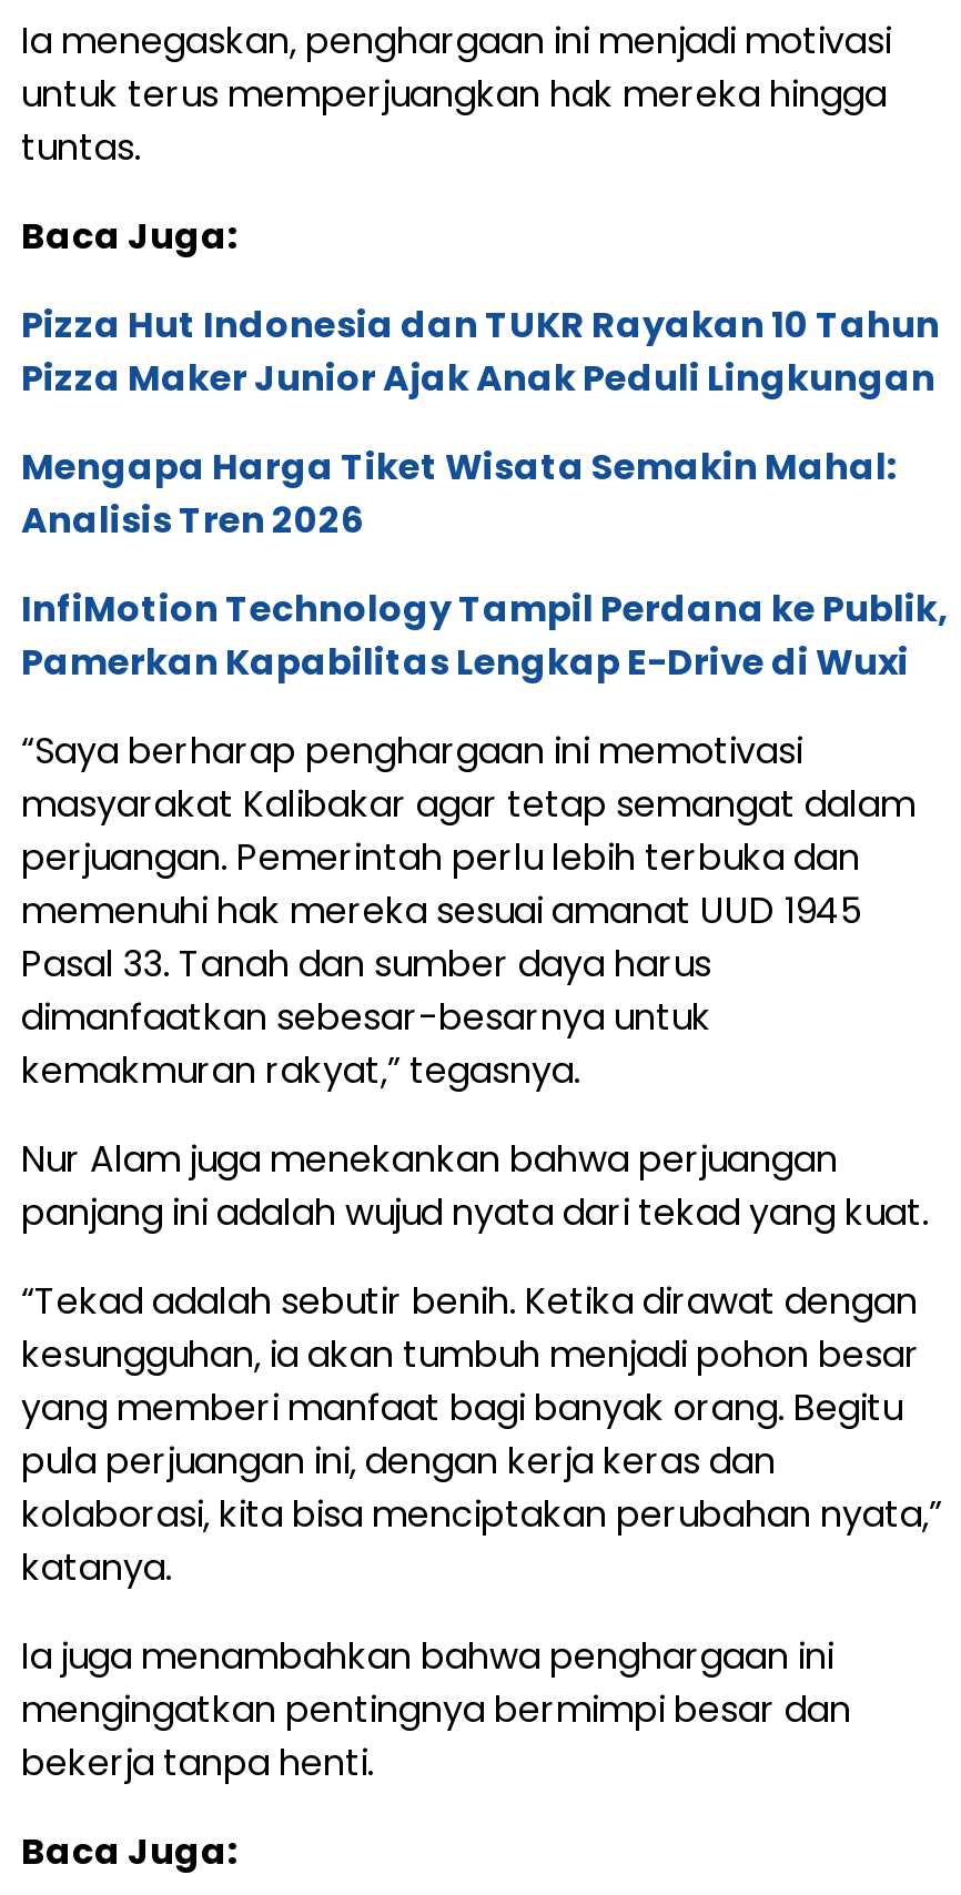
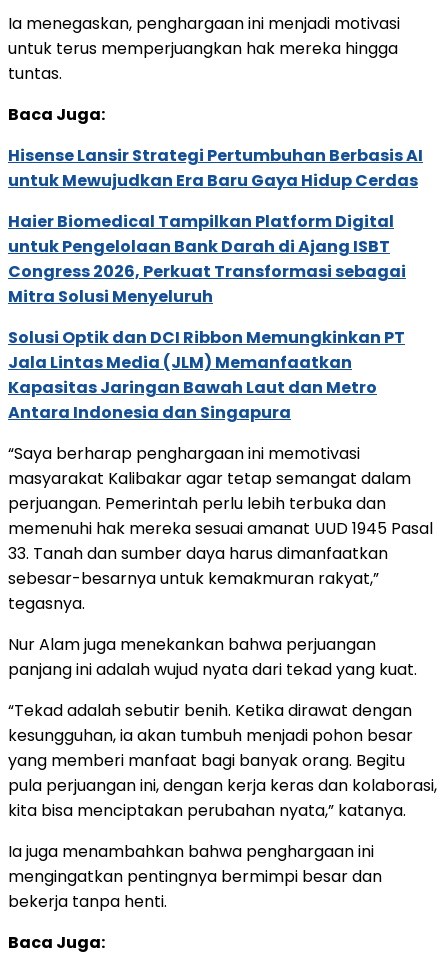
- Pizza Hut Indonesia dan TUKR Rayakan 10 Tahun
- Pizza Maker Junior Ajak Anak Peduli Lingkungan
+ Hisense Lansir Strategi Pertumbuhan Berbasis AI
+ untuk Mewujudkan Era Baru Gaya Hidup Cerdas

- Mengapa Harga Tiket Wisata Semakin Mahal:
- Analisis Tren 2026
+ Haier Biomedical Tampilkan Platform Digital
+ untuk Pengelolaan Bank Darah di Ajang ISBT
+ Congress 2026, Perkuat Transformasi sebagai
+ Mitra Solusi Menyeluruh

- InfiMotion Technology Tampil Perdana ke Publik,
- Pamerkan Kapabilitas Lengkap E-Drive di Wuxi
+ Solusi Optik dan DCI Ribbon Memungkinkan PT
+ Jala Lintas Media (JLM) Memanfaatkan
+ Kapasitas Jaringan Bawah Laut dan Metro
+ Antara Indonesia dan Singapura

moved down: “Tekad adalah sebutir benih. Ketika dirawat dengan | kesungguhan, ia akan tumbuh menjadi pohon besar | yang memberi manfaat bagi banyak orang. Begitu
